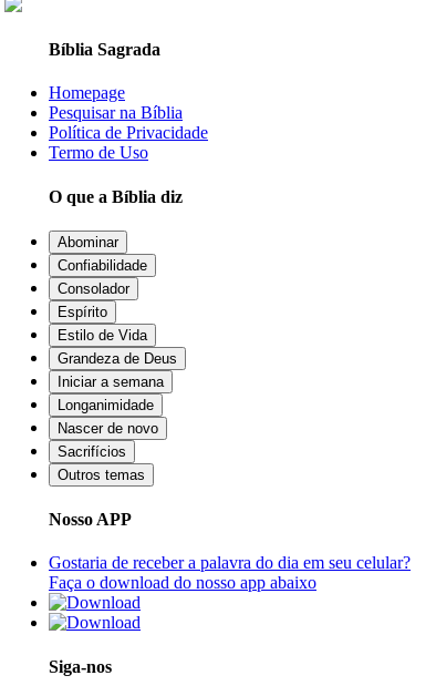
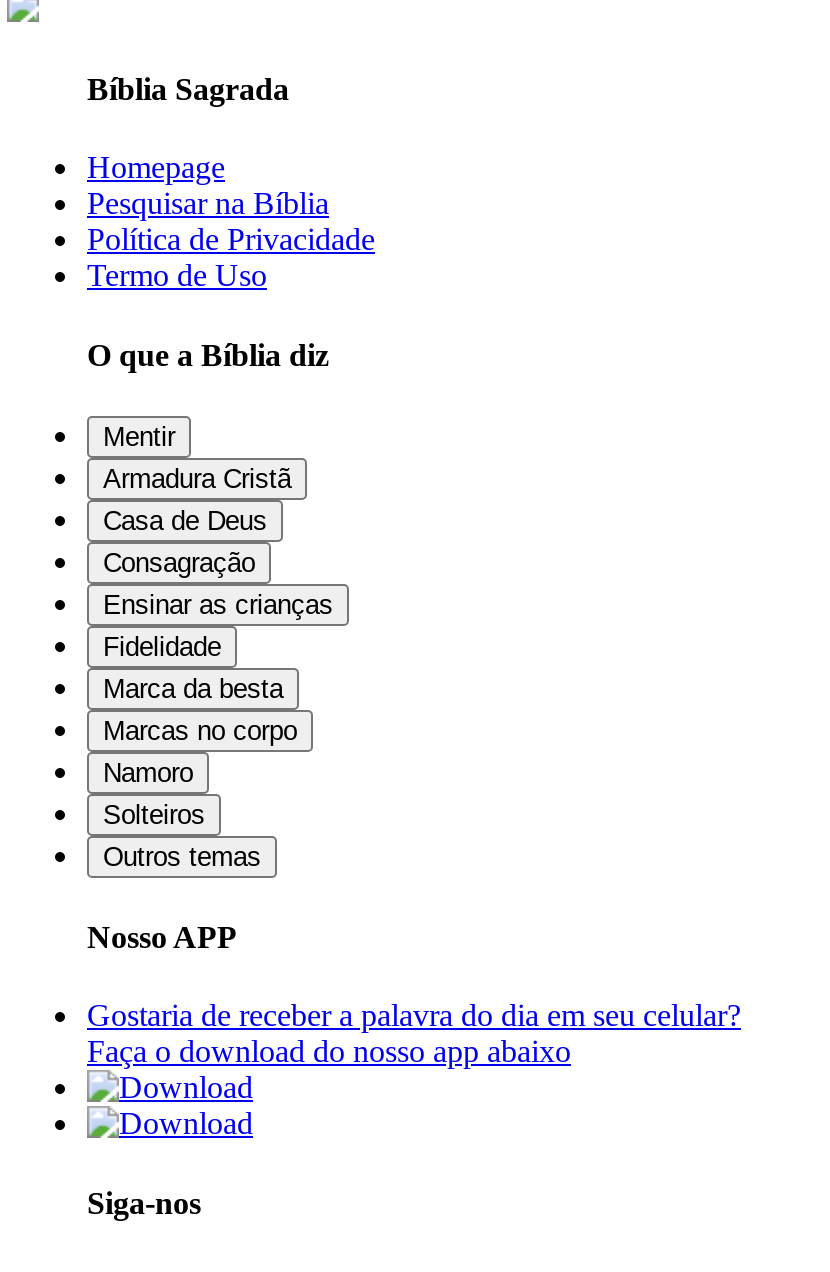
- Abominar
- Confiabilidade
- Consolador
- Espírito
- Estilo de Vida
- Grandeza de Deus
- Iniciar a semana
- Longanimidade
- Nascer de novo
- Sacrifícios
+ Mentir
+ Armadura Cristã
+ Casa de Deus
+ Consagração
+ Ensinar as crianças
+ Fidelidade
+ Marca da besta
+ Marcas no corpo
+ Namoro
+ Solteiros
